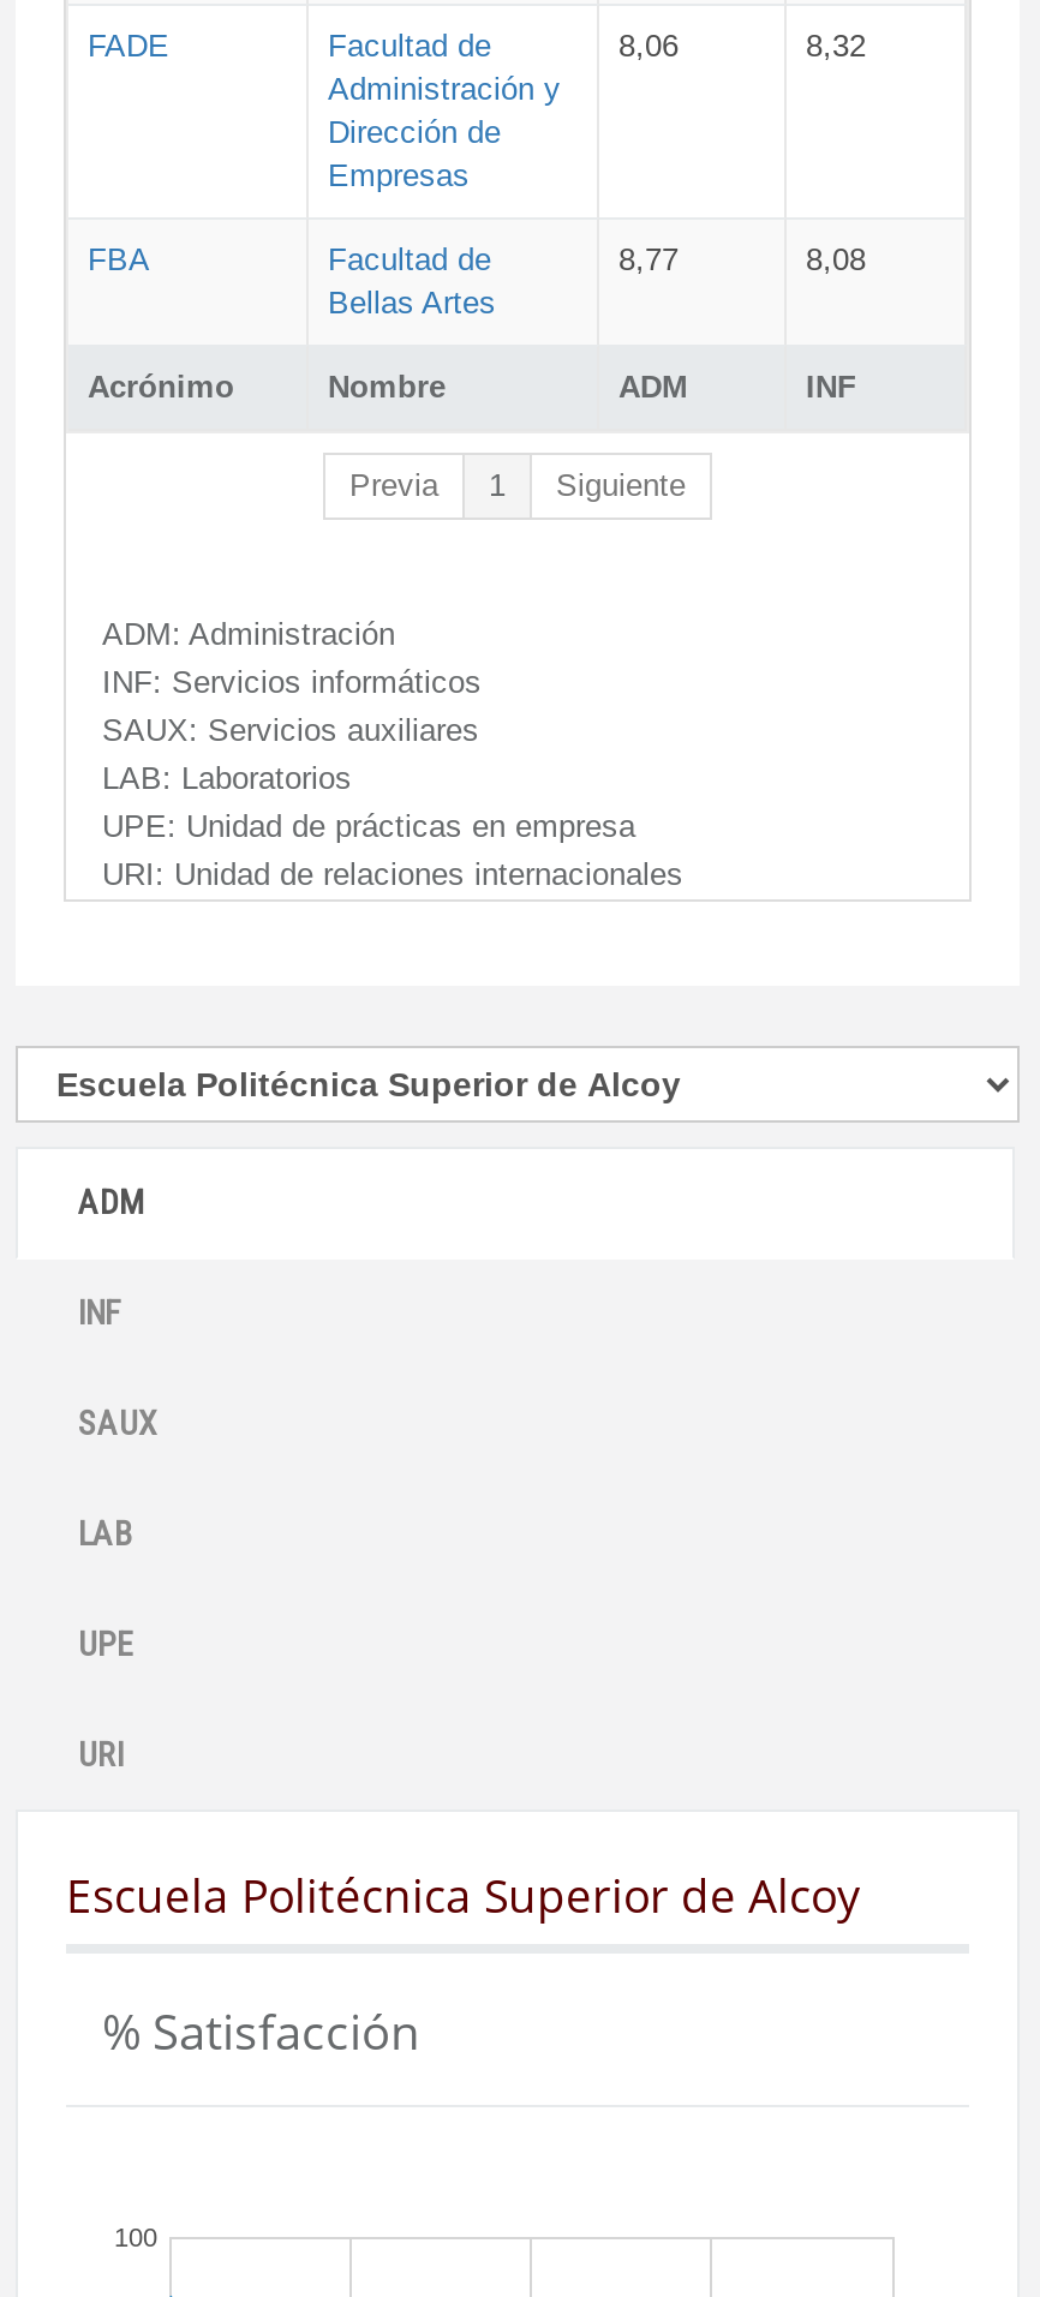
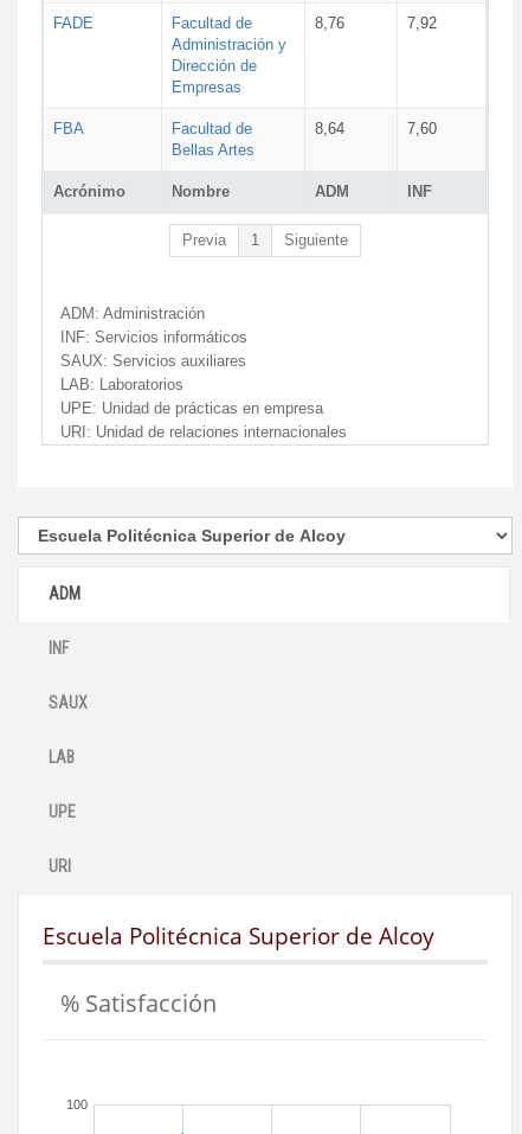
- 8,06
+ 8,76

- 8,32
+ 7,92

- 8,77
+ 8,64

- 8,08
+ 7,60
